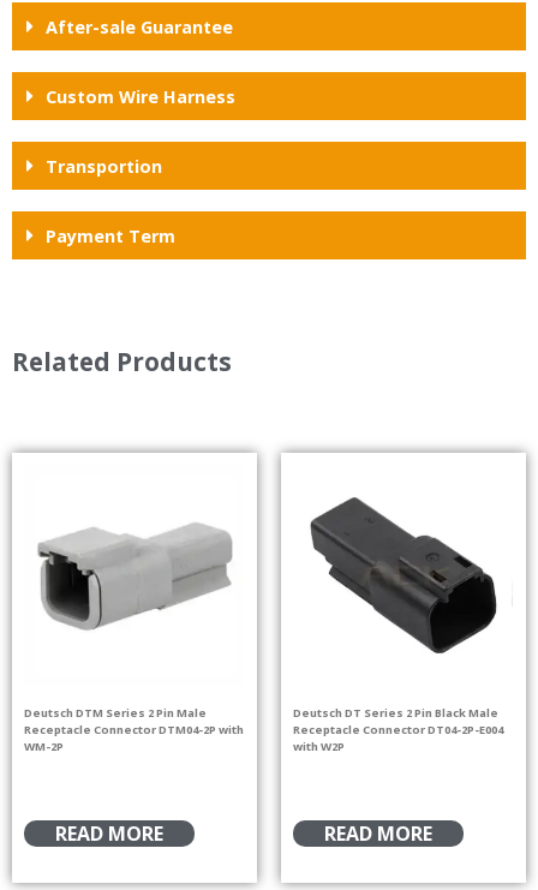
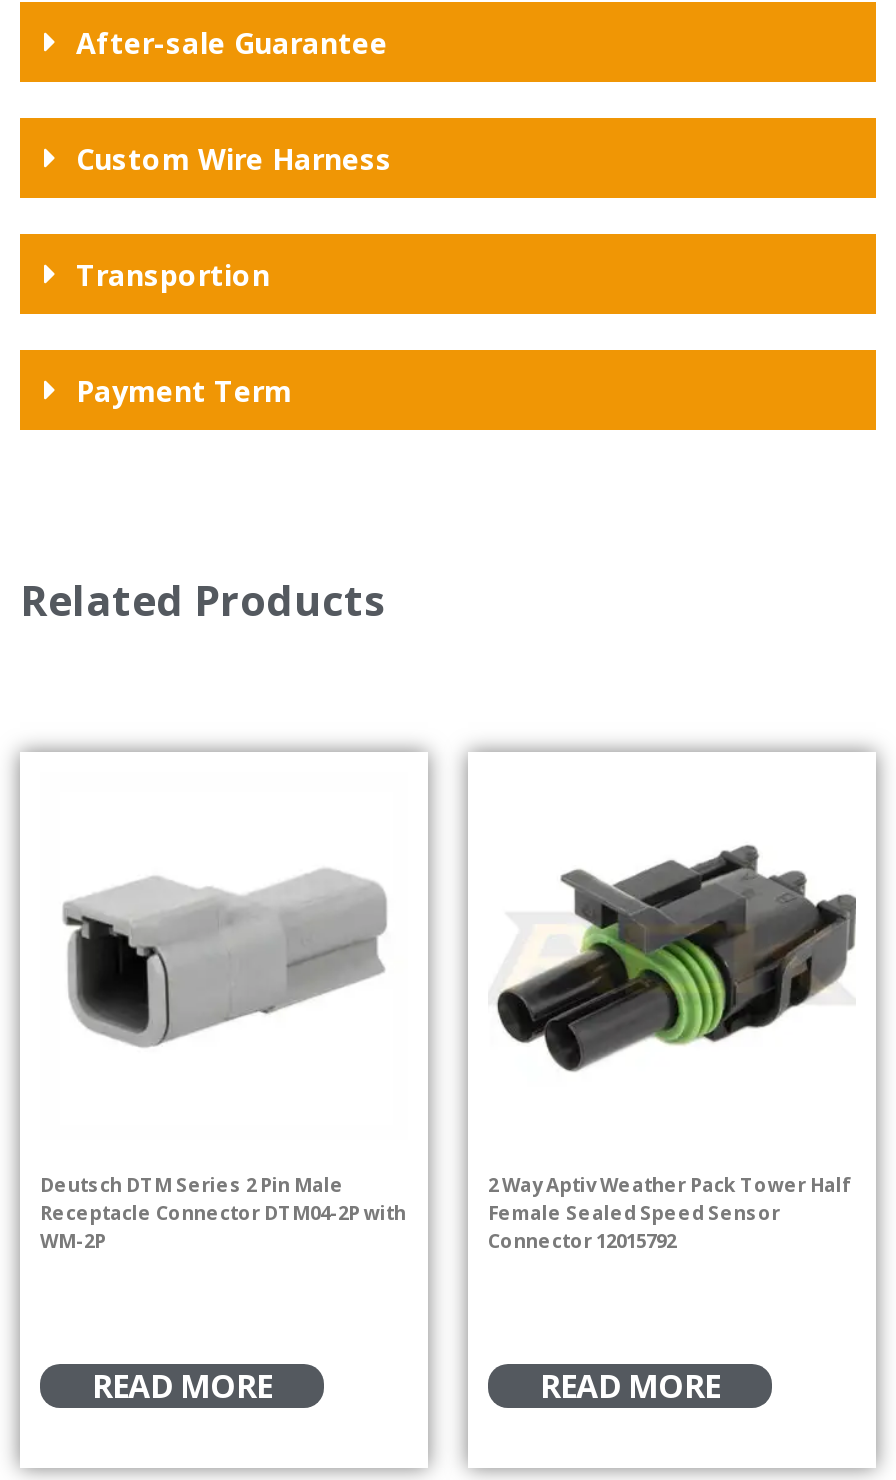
- [image]
+ [image]

- Deutsch DT Series 2 Pin Black Male
- Receptacle Connector DT04-2P-E004
- with W2P
+ 2 Way Aptiv Weather Pack Tower Half
+ Female Sealed Speed Sensor
+ Connector 12015792
